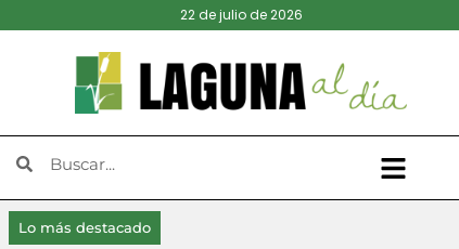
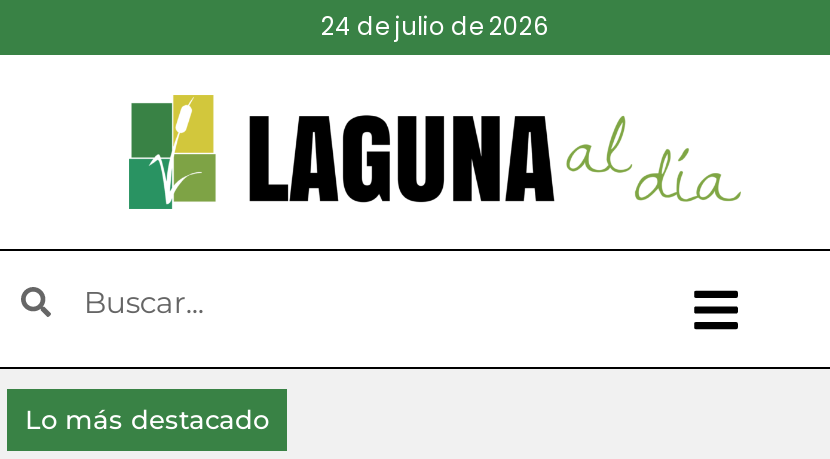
- 22 de julio de 2026
+ 24 de julio de 2026
